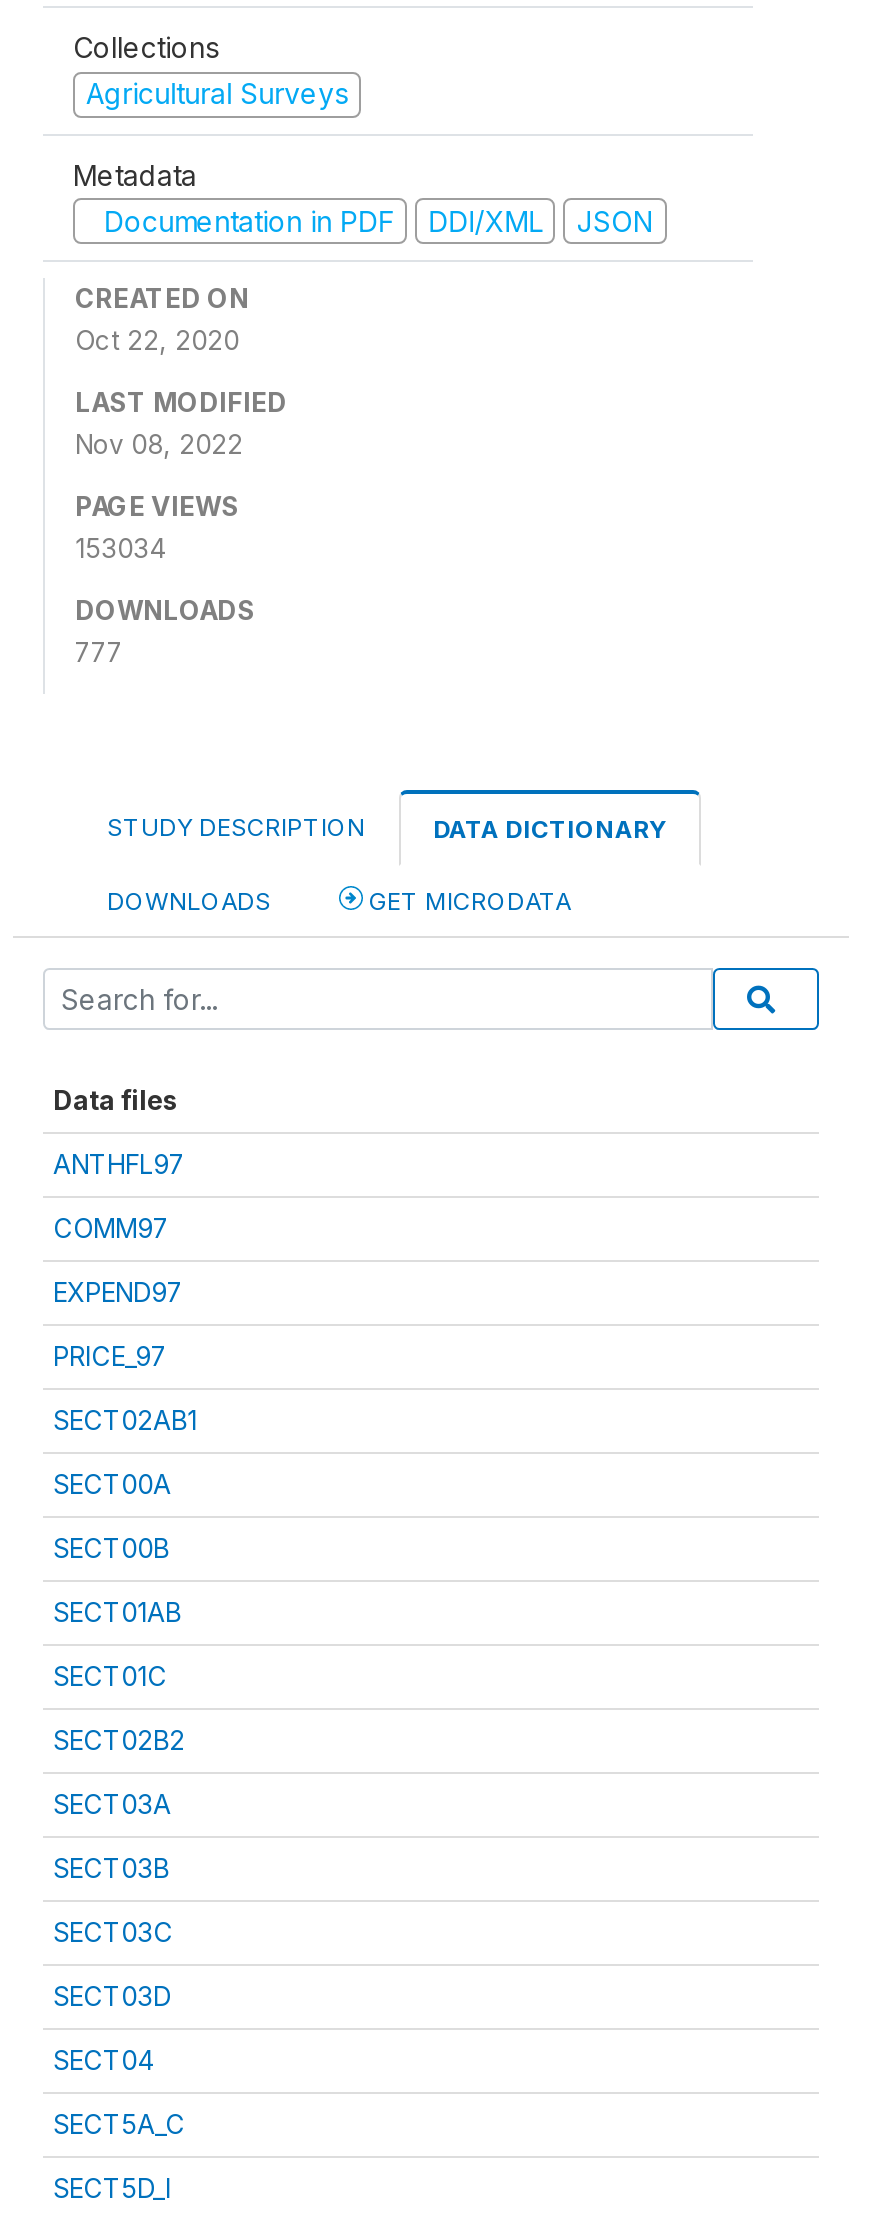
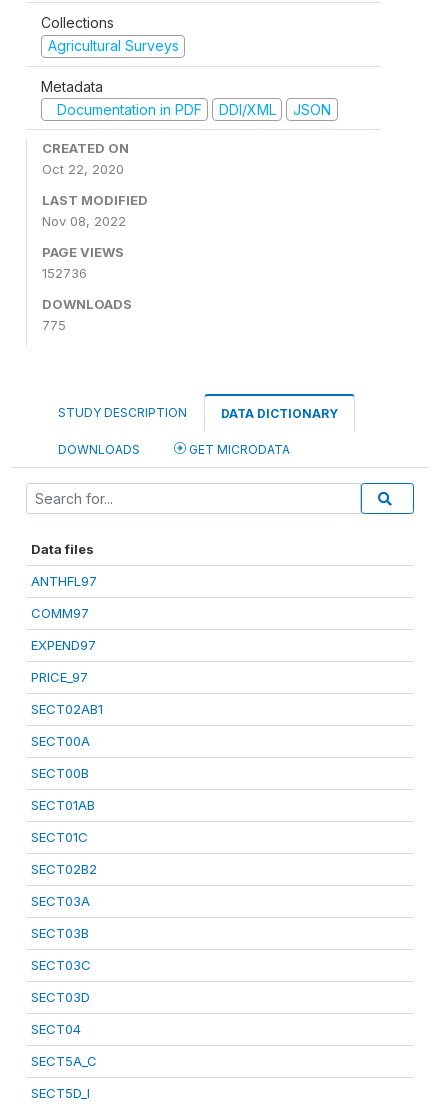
- 153034
+ 152736

- 777
+ 775
